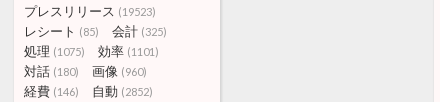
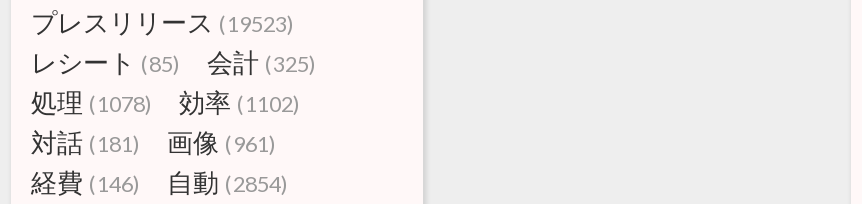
- 処理 (1075)
+ 処理 (1078)

- 効率 (1101)
+ 効率 (1102)

- 対話 (180)
+ 対話 (181)

- 画像 (960)
+ 画像 (961)

- 経費 (146) 自動 (2852)
+ 経費 (146) 自動 (2854)
